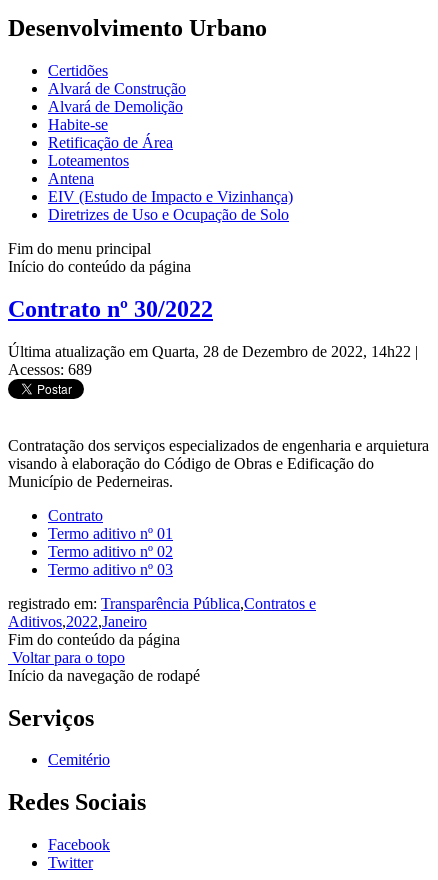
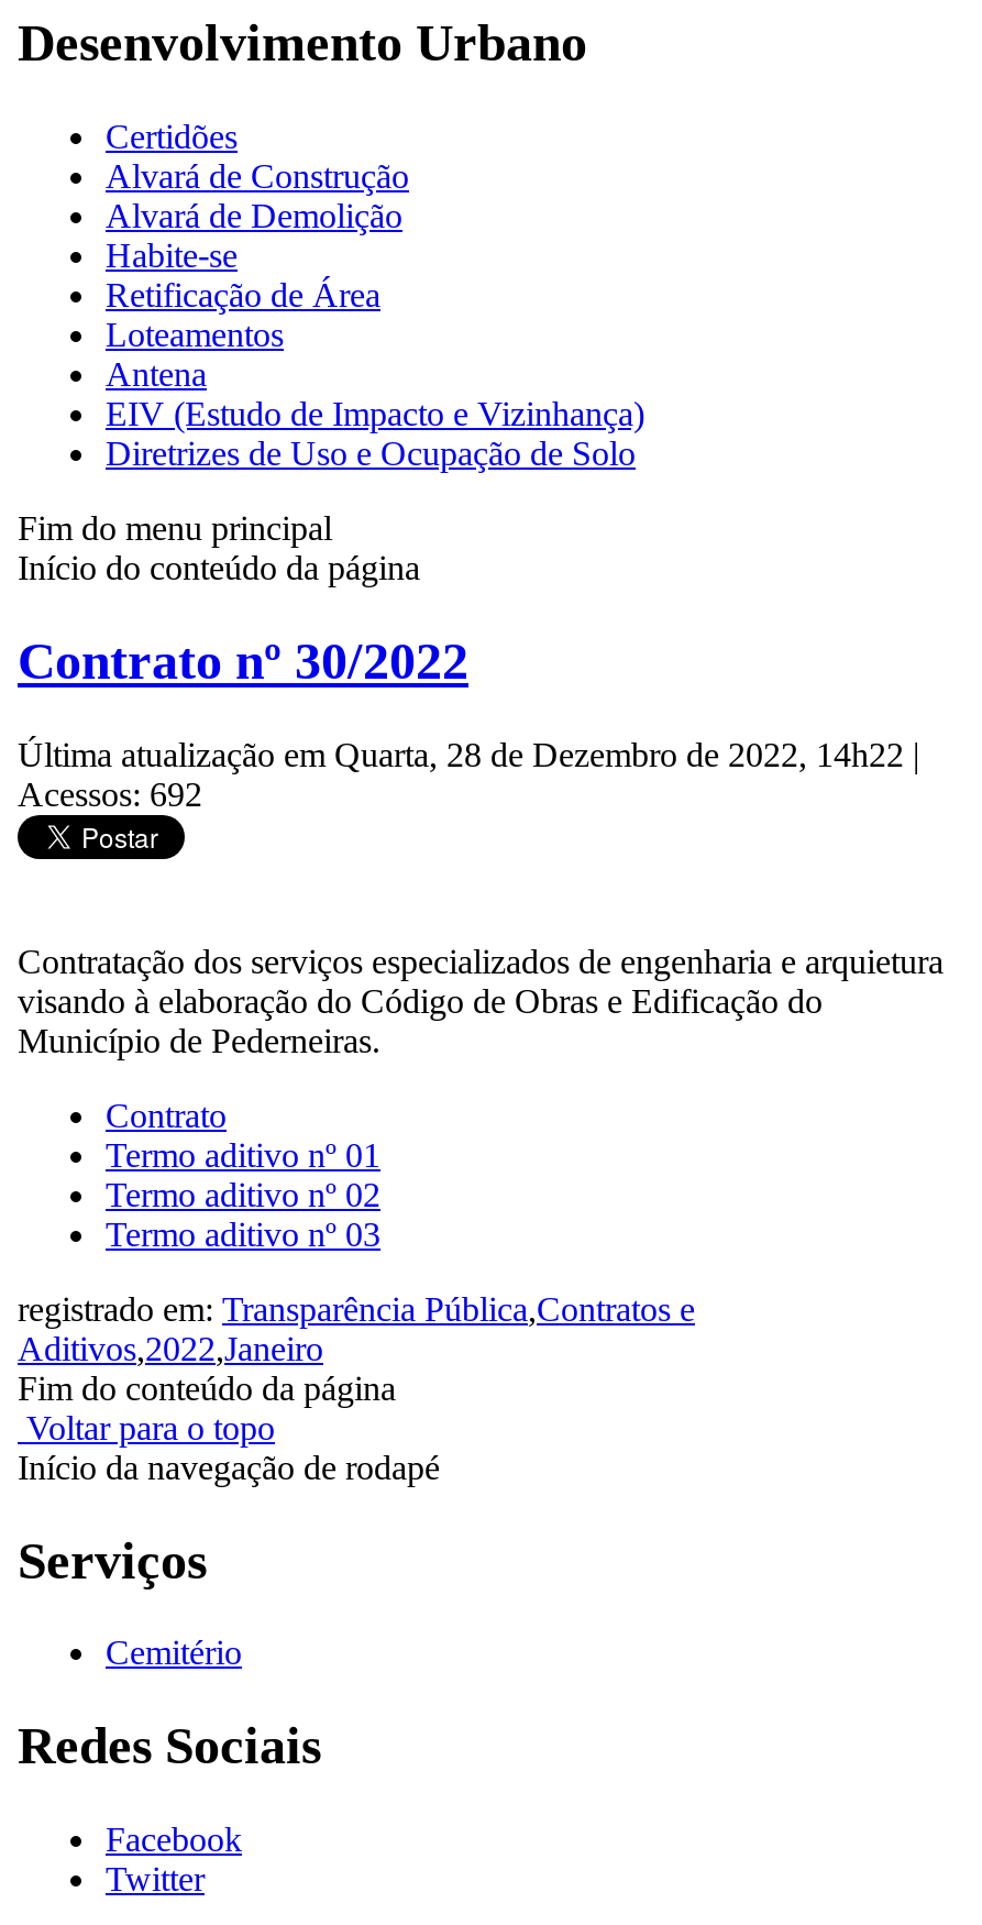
- Acessos: 689
+ Acessos: 692
